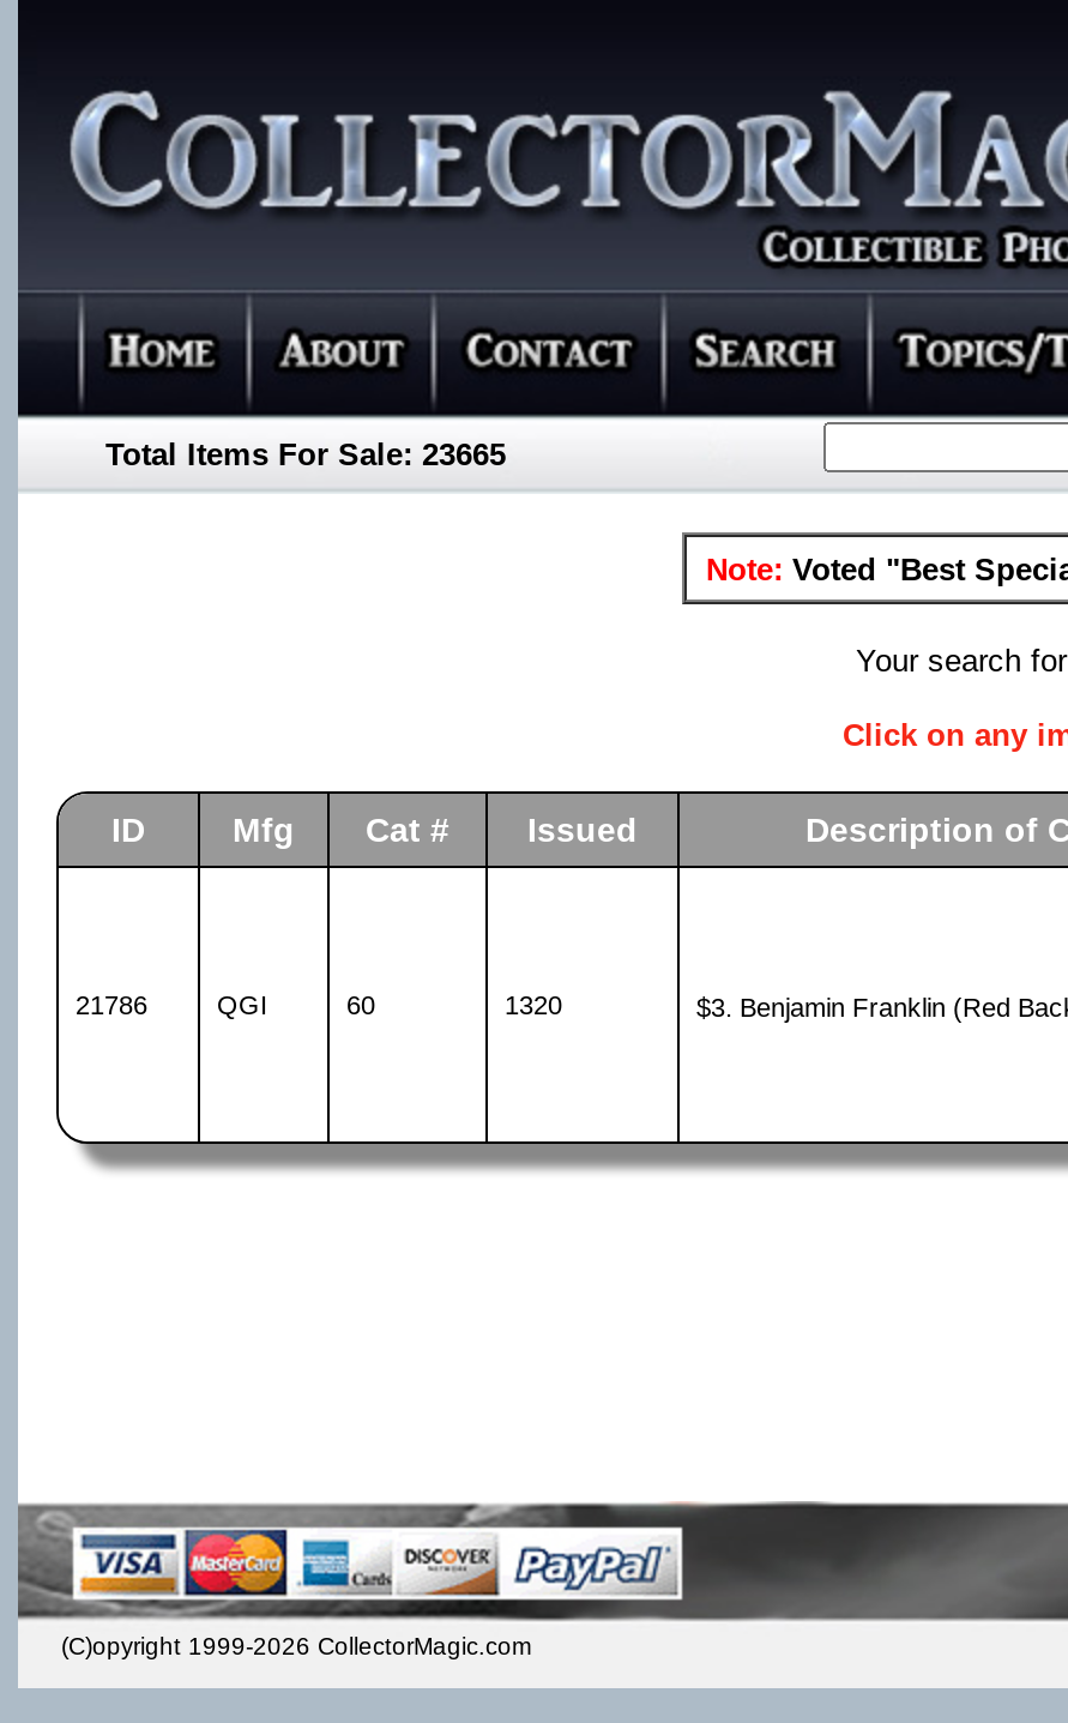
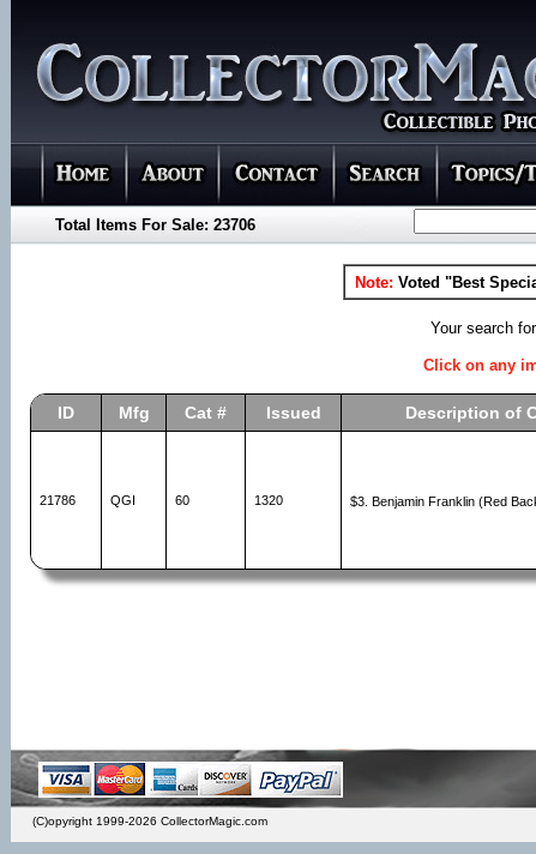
- Total Items For Sale: 23665
+ Total Items For Sale: 23706
